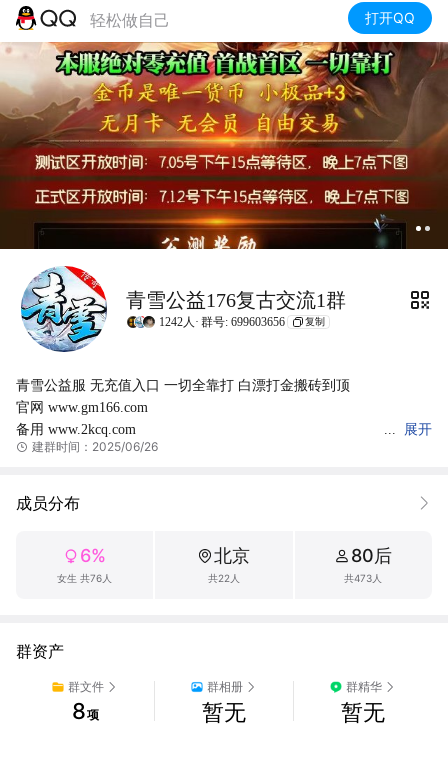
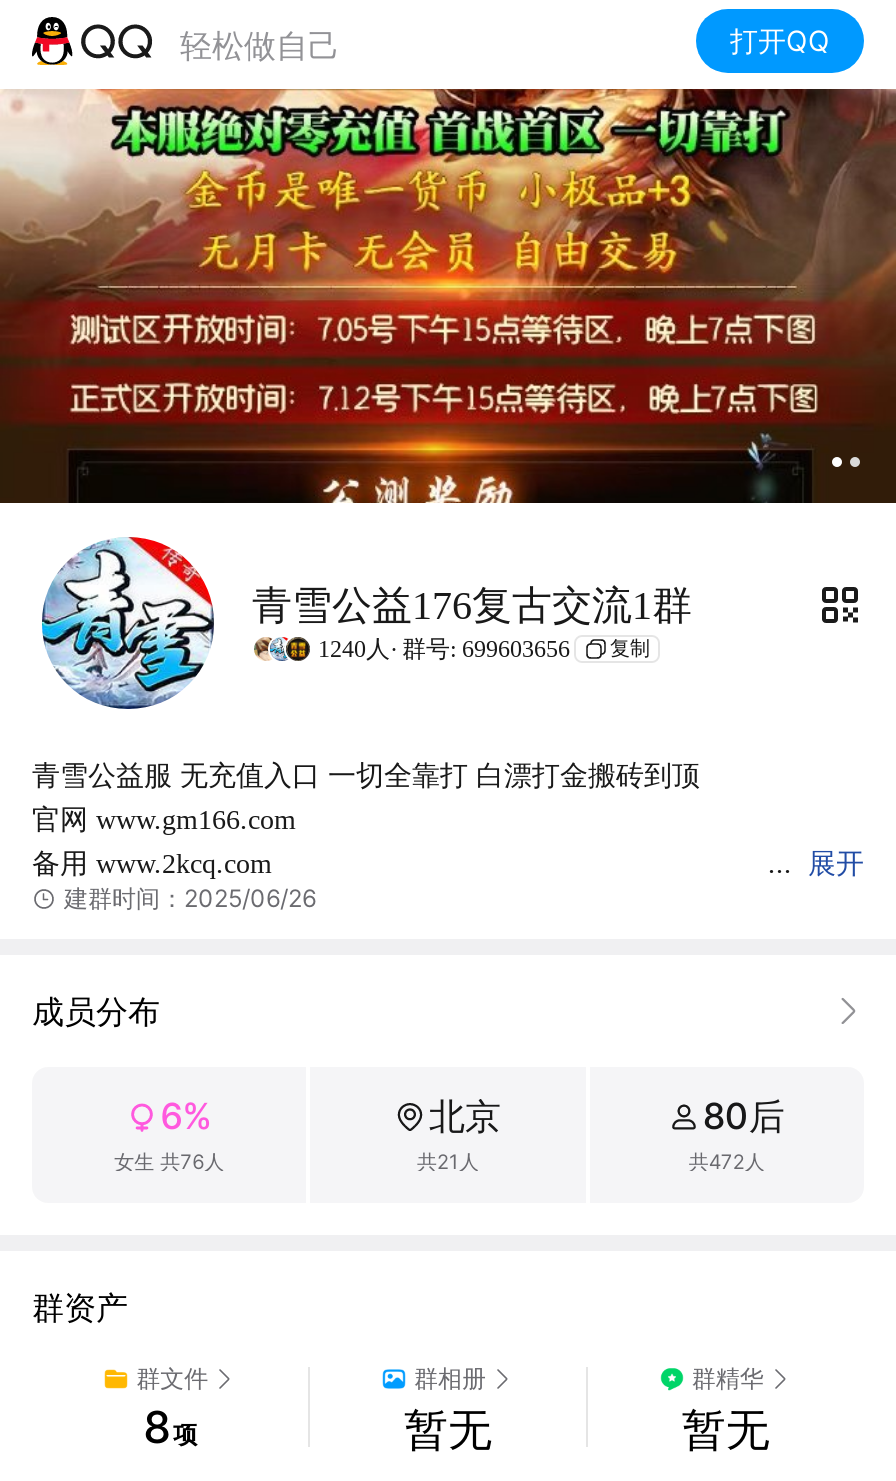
- 1242人· 群号: 699603656 复制
+ 1240人· 群号: 699603656 复制

- 共22人
+ 共21人

- 共473人
+ 共472人
